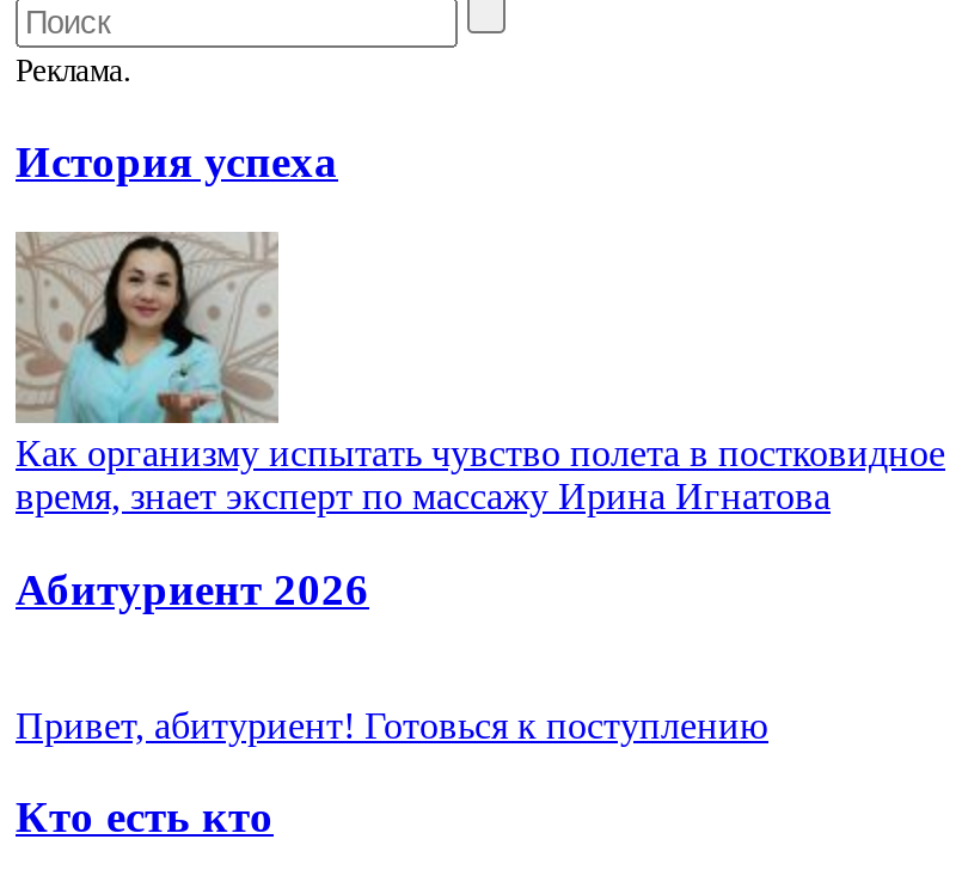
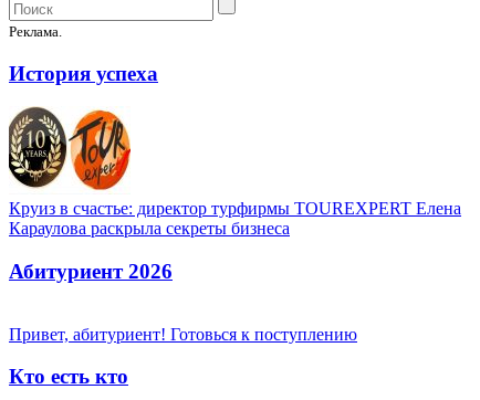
- [image]
- Как организму испытать чувство полета в постковидное
- время, знает эксперт по массажу Ирина Игнатова
+ [image]
+ Круиз в счастье: директор турфирмы TOUREXPERT Елена
+ Караулова раскрыла секреты бизнеса
